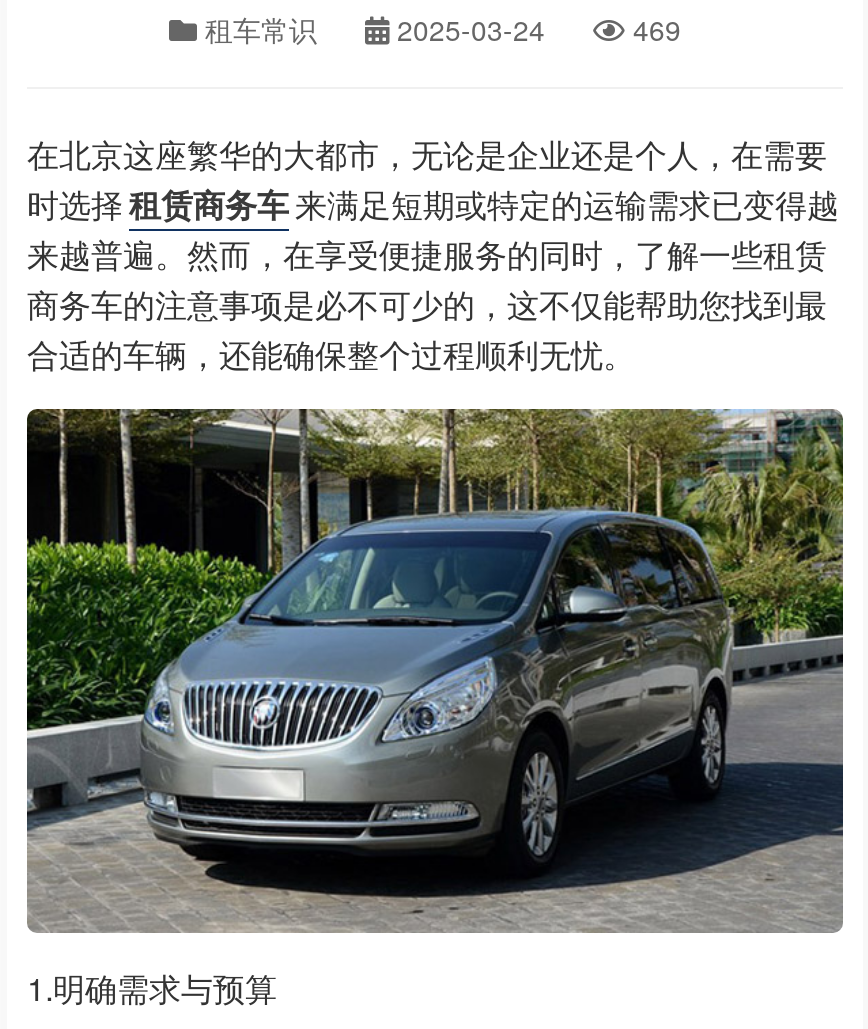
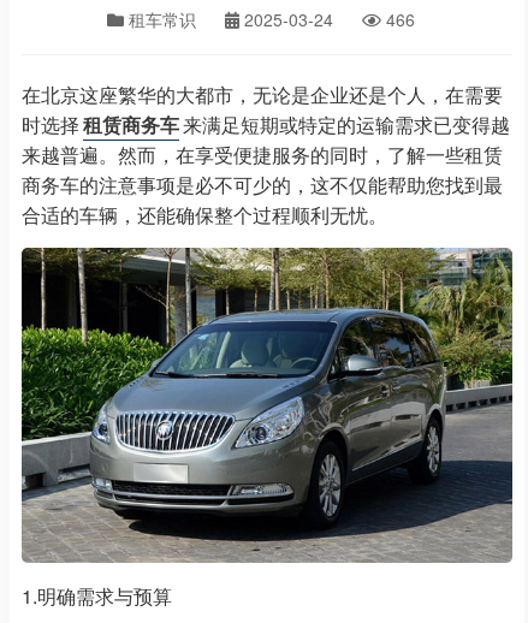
- 租车常识 2025-03-24 469
+ 租车常识 2025-03-24 466
